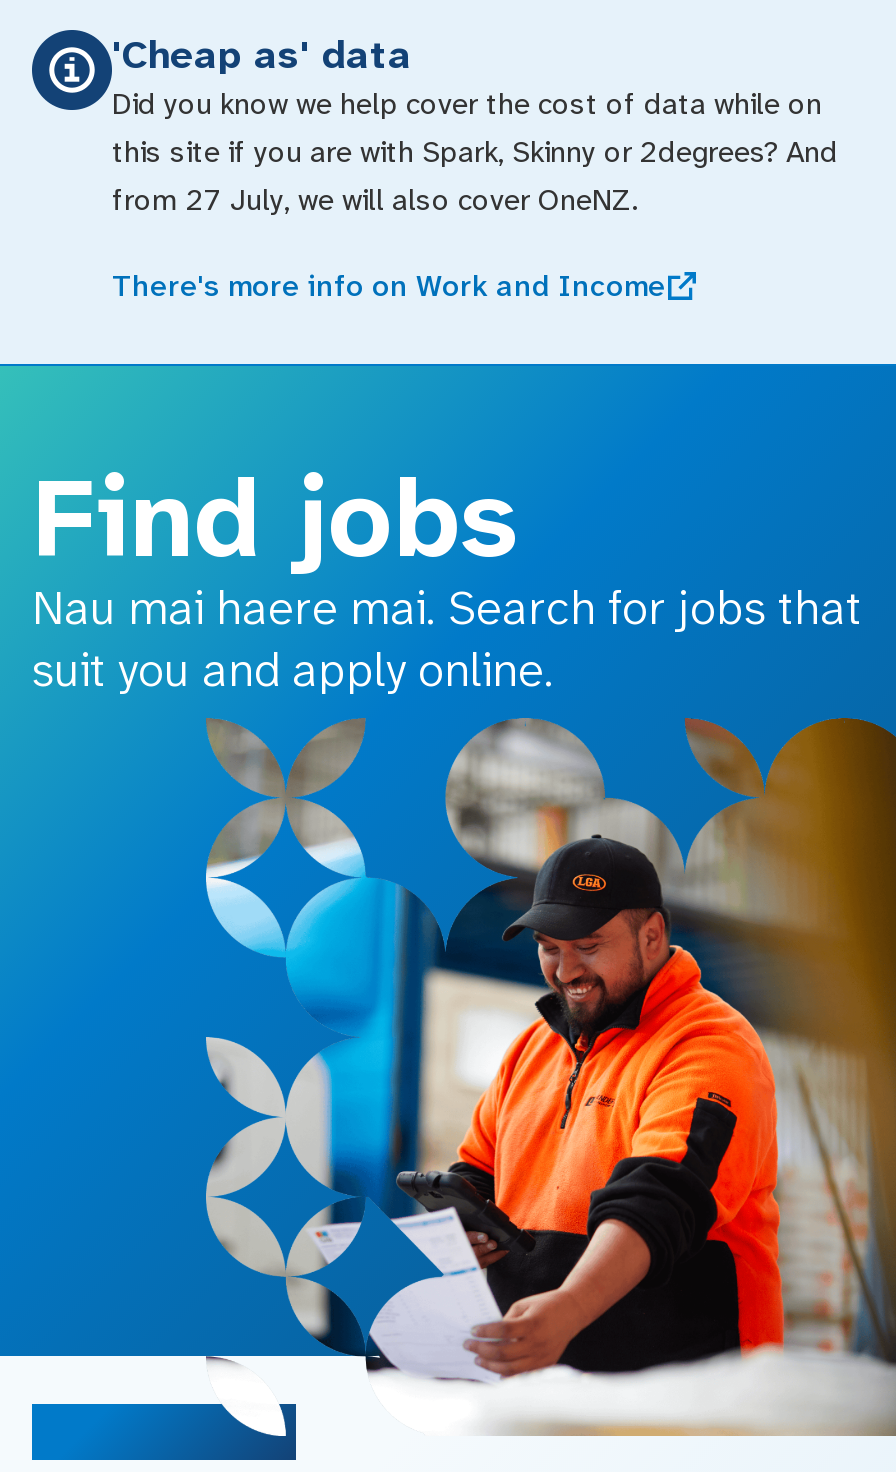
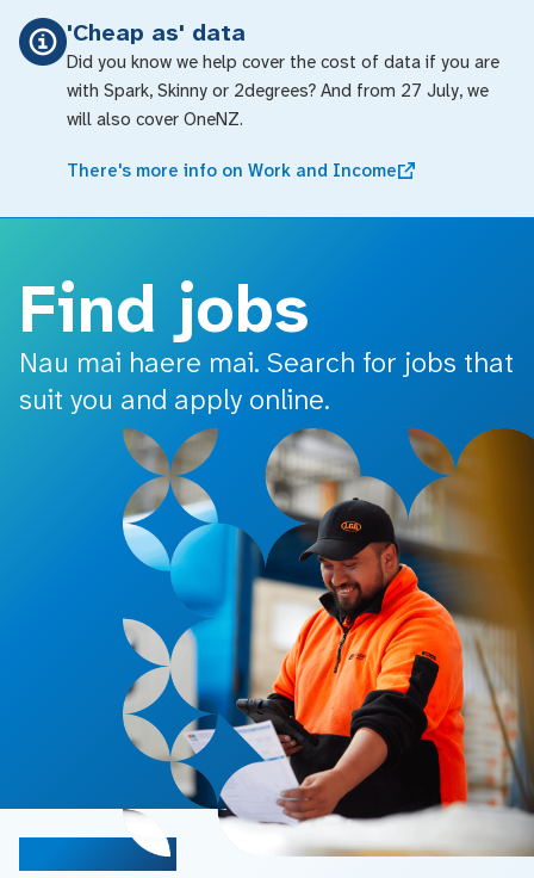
- Did you know we help cover the cost of data while on
- this site if you are with Spark, Skinny or 2degrees? And
- from 27 July, we will also cover OneNZ.
+ Did you know we help cover the cost of data if you are
+ with Spark, Skinny or 2degrees? And from 27 July, we
+ will also cover OneNZ.
